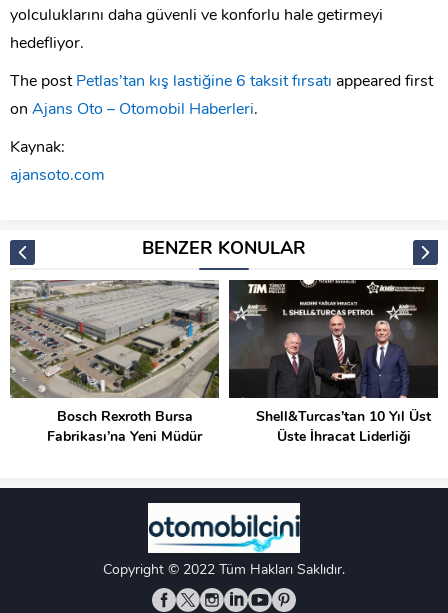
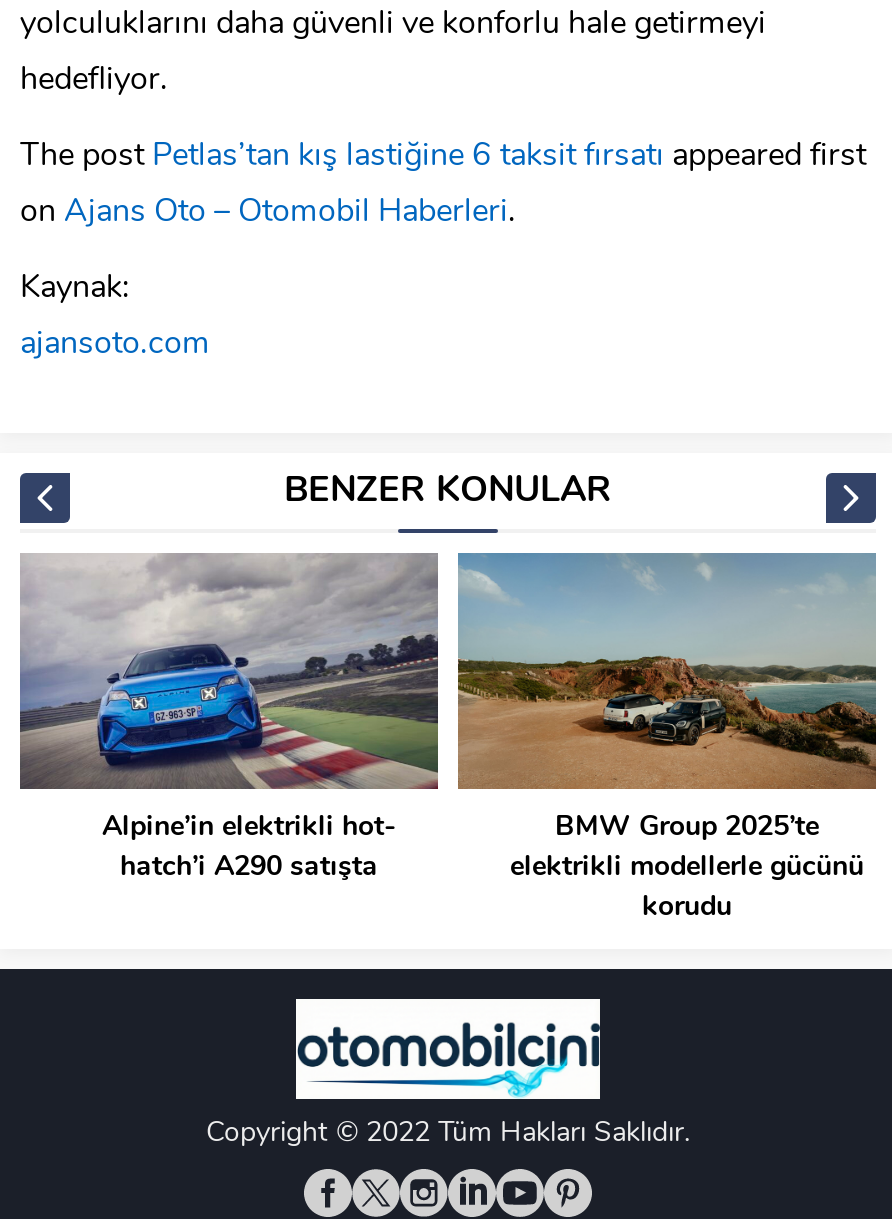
- [image]
- Bosch Rexroth Bursa
- Fabrikası’na Yeni Müdür
+ [image]
+ Alpine’in elektrikli hot-
+ hatch’i A290 satışta

- [image]
- Shell&Turcas’tan 10 Yıl Üst
- Üste İhracat Liderliği
+ [image]
+ BMW Group 2025’te
+ elektrikli modellerle gücünü
+ korudu
